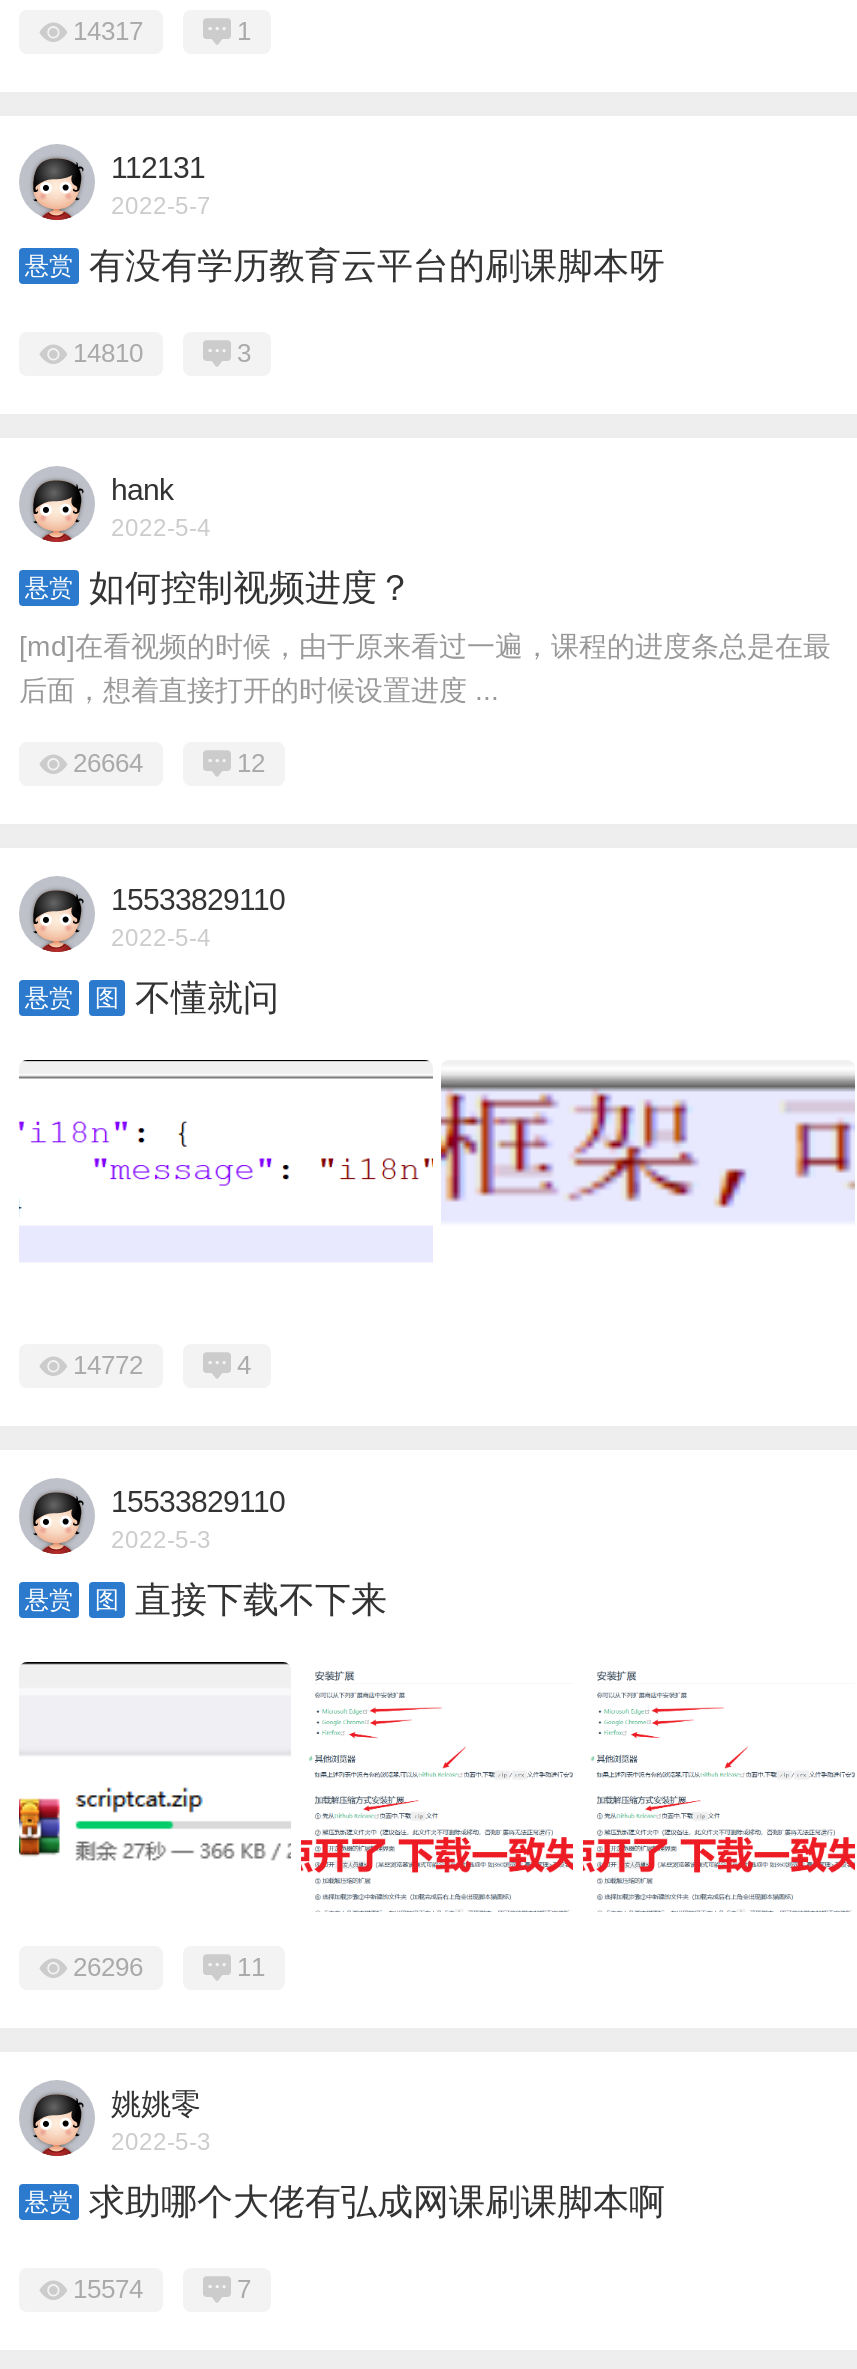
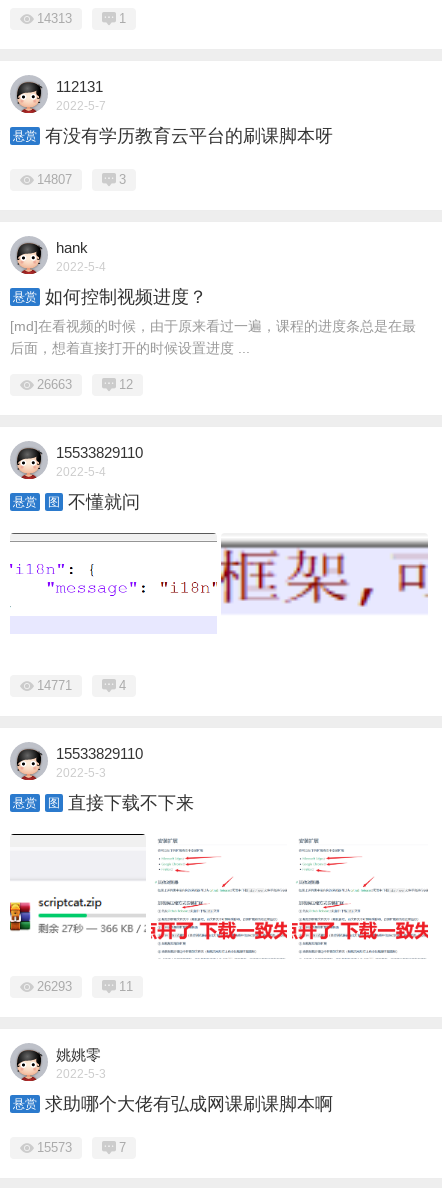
- 14317
+ 14313

- 14810
+ 14807

- 26664
+ 26663

- 14772
+ 14771

- 26296
+ 26293

- 15574
+ 15573
